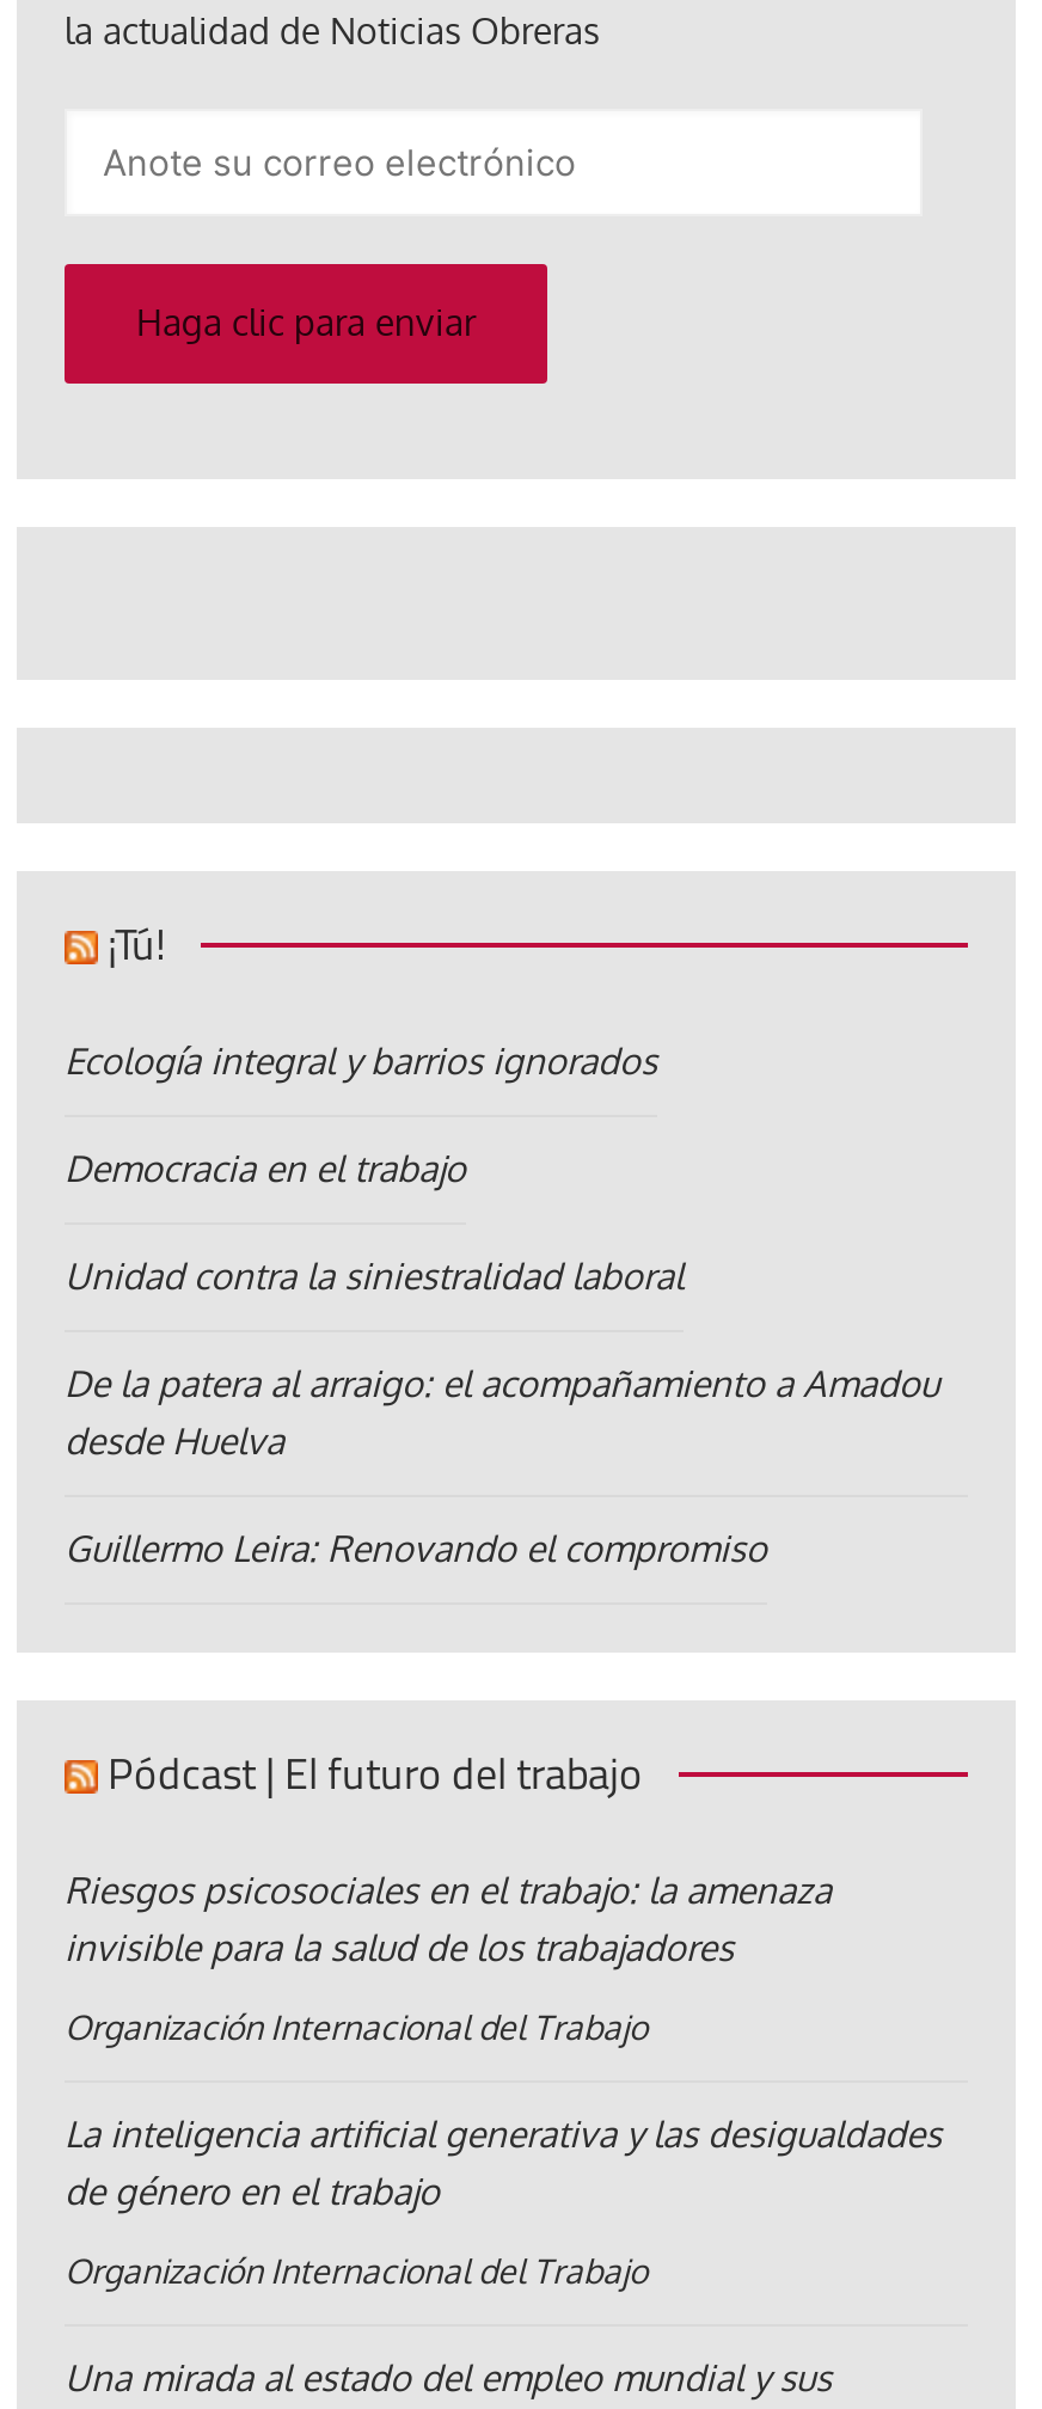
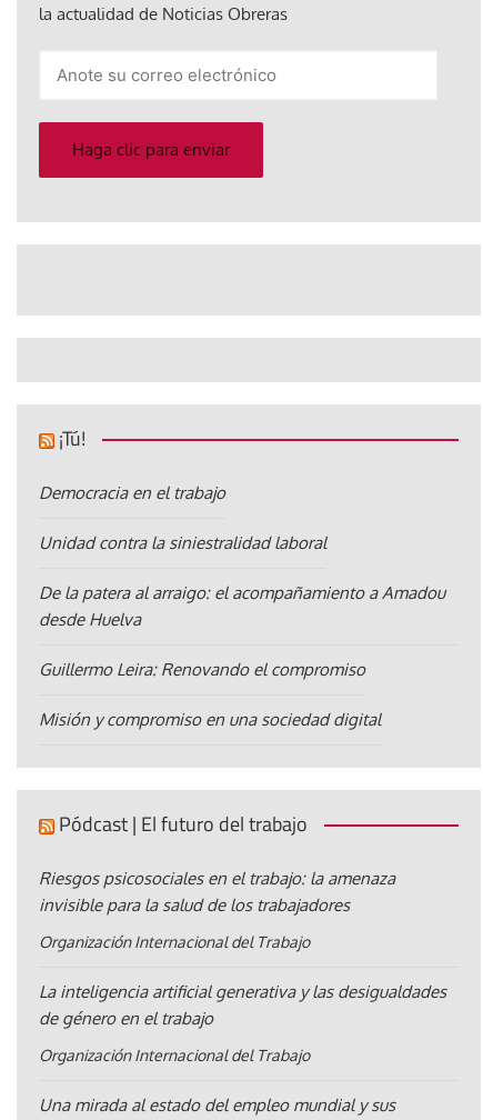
- Ecología integral y barrios ignorados

moved up: Democracia en el trabajo | Unidad contra la siniestralidad laboral | De la patera al arraigo: el acompañamiento a Amadou | desde Huelva | Guillermo Leira: Renovando el compromiso

+ Misión y compromiso en una sociedad digital
